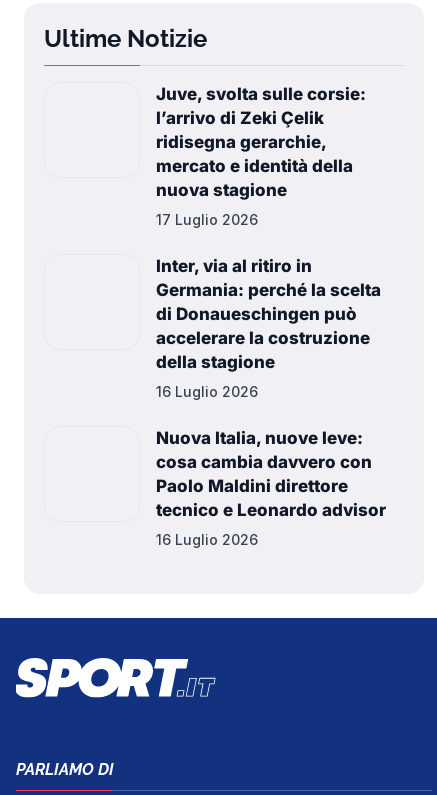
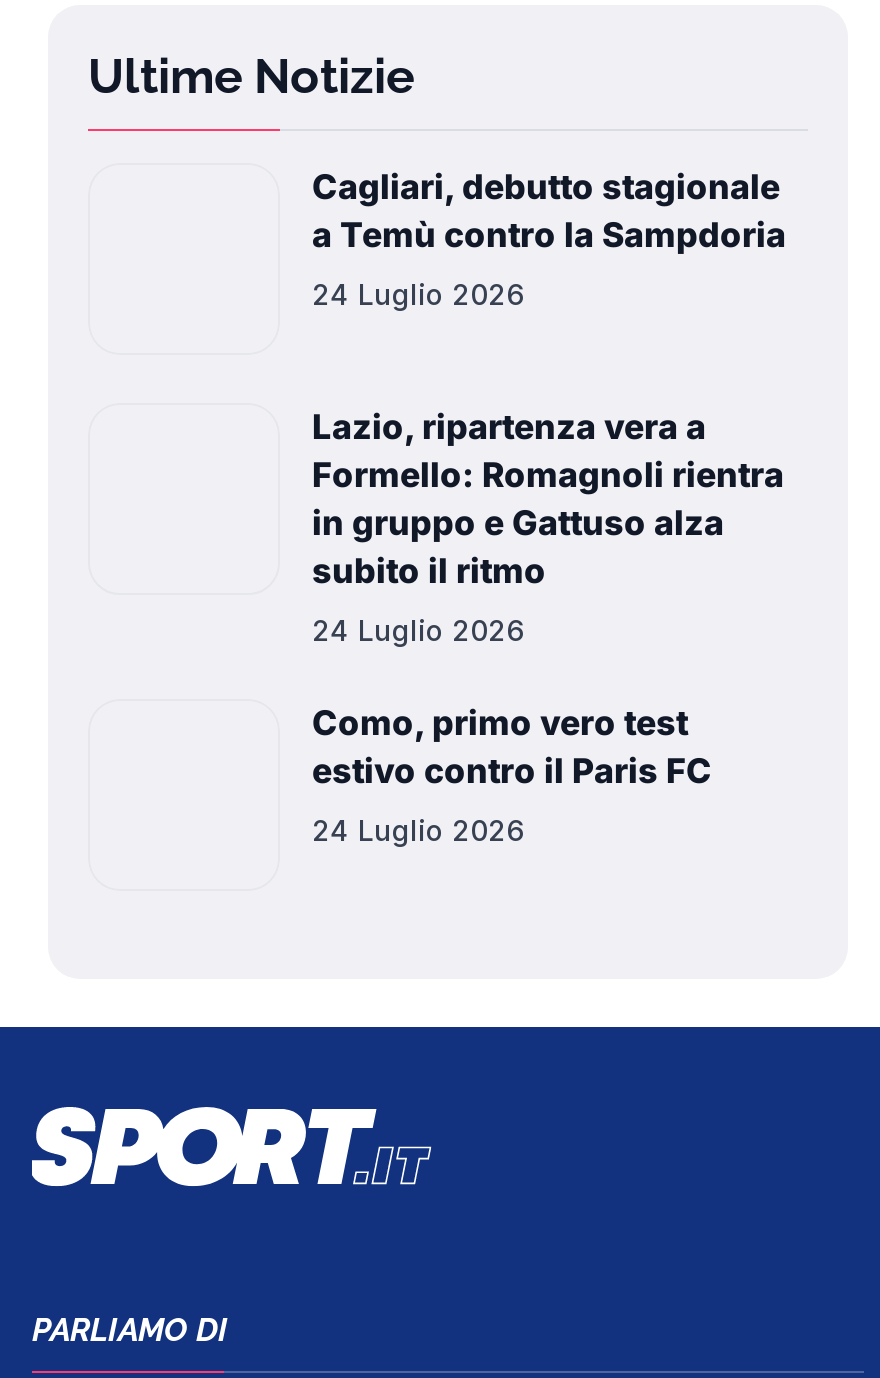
- Juve, svolta sulle corsie:
- l’arrivo di Zeki Çelik
- ridisegna gerarchie,
- mercato e identità della
- nuova stagione
+ Cagliari, debutto stagionale
+ a Temù contro la Sampdoria

- 17 Luglio 2026
+ 24 Luglio 2026

- Inter, via al ritiro in
- Germania: perché la scelta
- di Donaueschingen può
- accelerare la costruzione
- della stagione
+ Lazio, ripartenza vera a
+ Formello: Romagnoli rientra
+ in gruppo e Gattuso alza
+ subito il ritmo

- 16 Luglio 2026
+ 24 Luglio 2026

- Nuova Italia, nuove leve:
- cosa cambia davvero con
- Paolo Maldini direttore
- tecnico e Leonardo advisor
+ Como, primo vero test
+ estivo contro il Paris FC

- 16 Luglio 2026
+ 24 Luglio 2026
